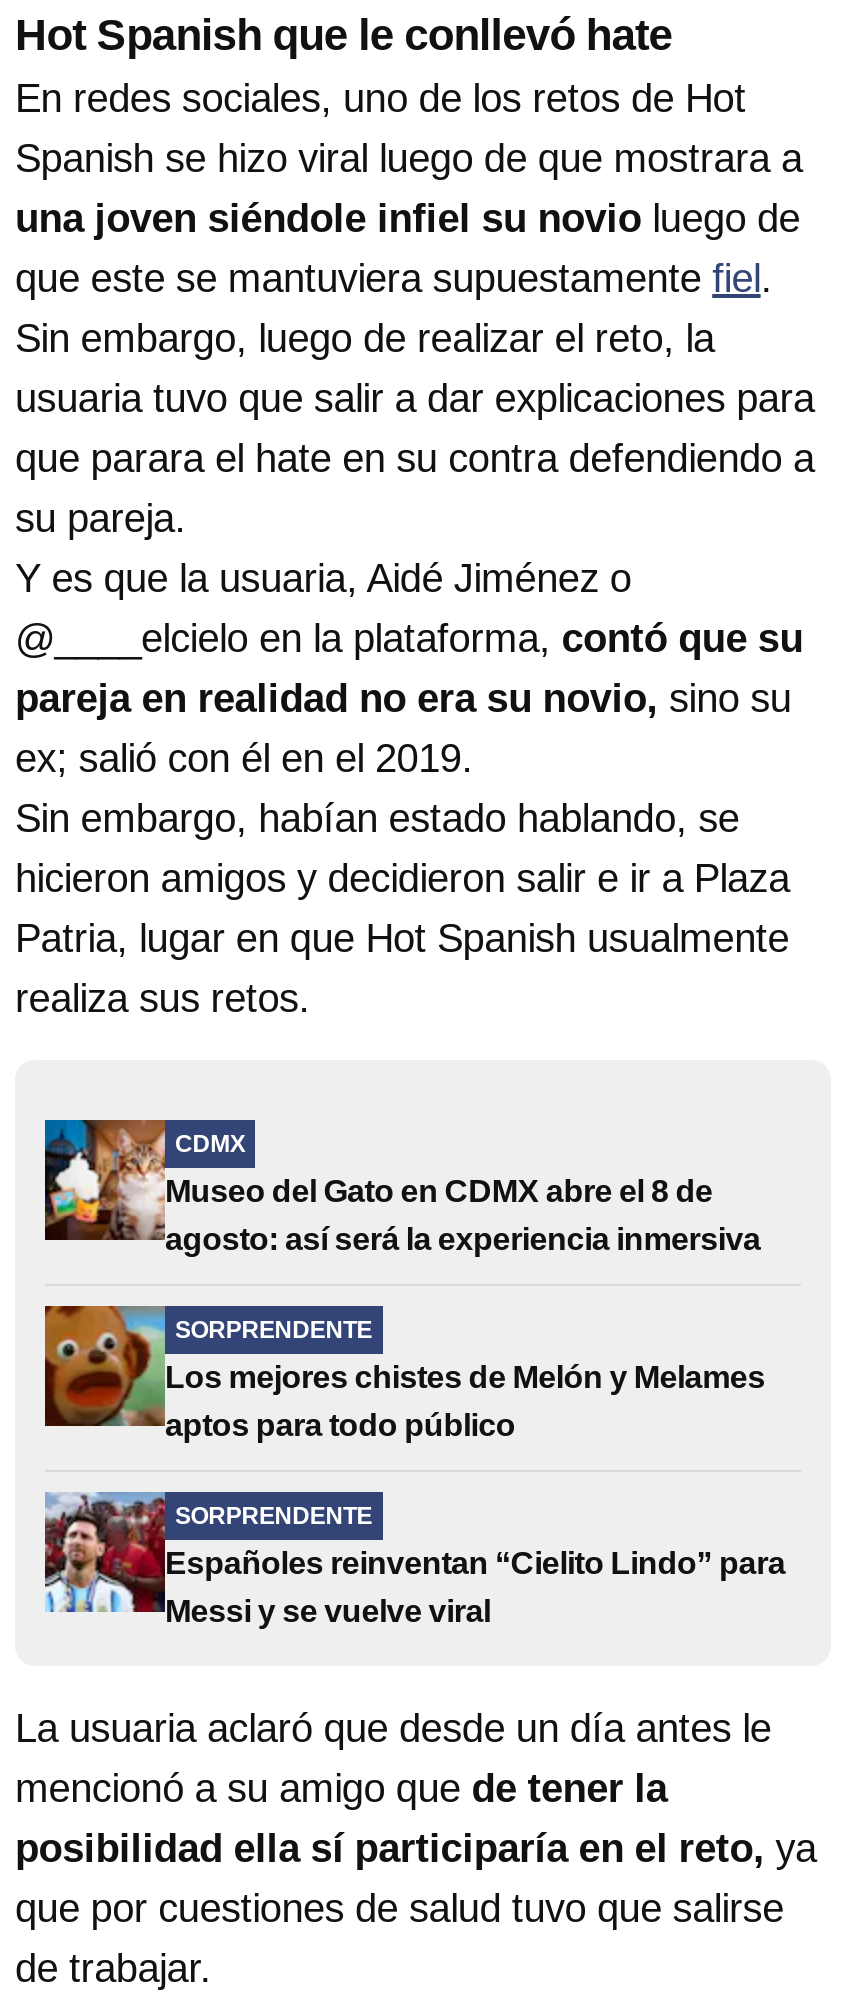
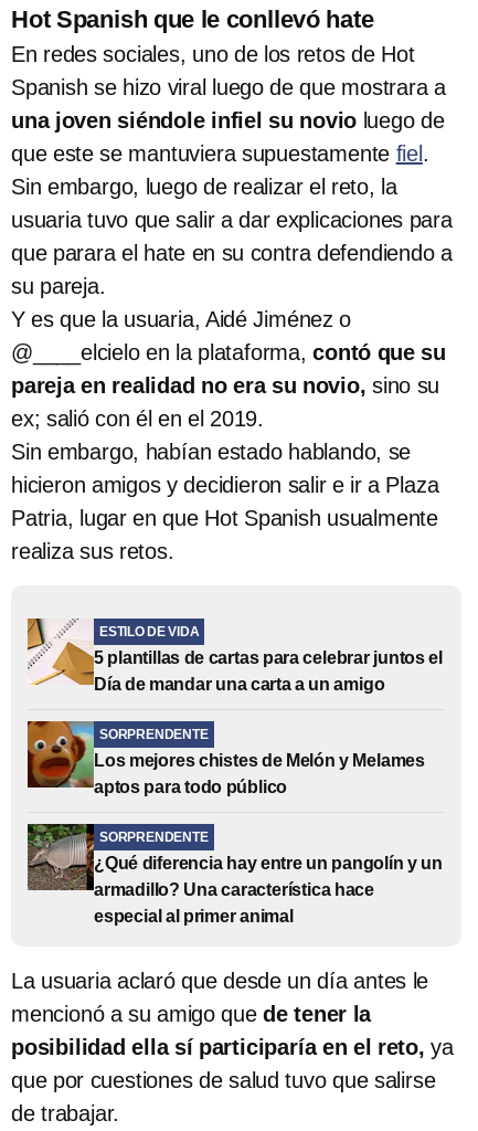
- [image]
- Museo del Gato en CDMX abre el 8 de
- agosto: así será la experiencia inmersiva
+ [image]
+ 5 plantillas de cartas para celebrar juntos el
+ Día de mandar una carta a un amigo

- CDMX
+ ESTILO DE VIDA

- [image]
- Españoles reinventan “Cielito Lindo” para
- Messi y se vuelve viral
+ [image]
+ ¿Qué diferencia hay entre un pangolín y un
+ armadillo? Una característica hace
+ especial al primer animal
